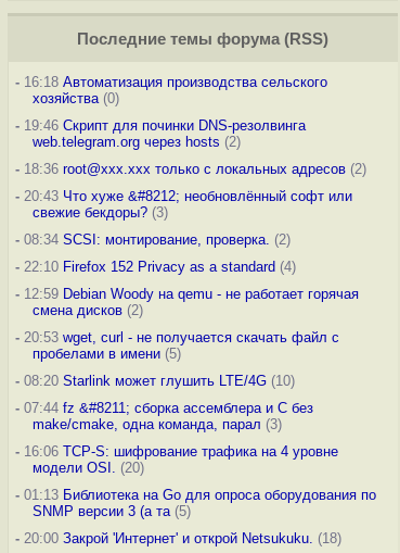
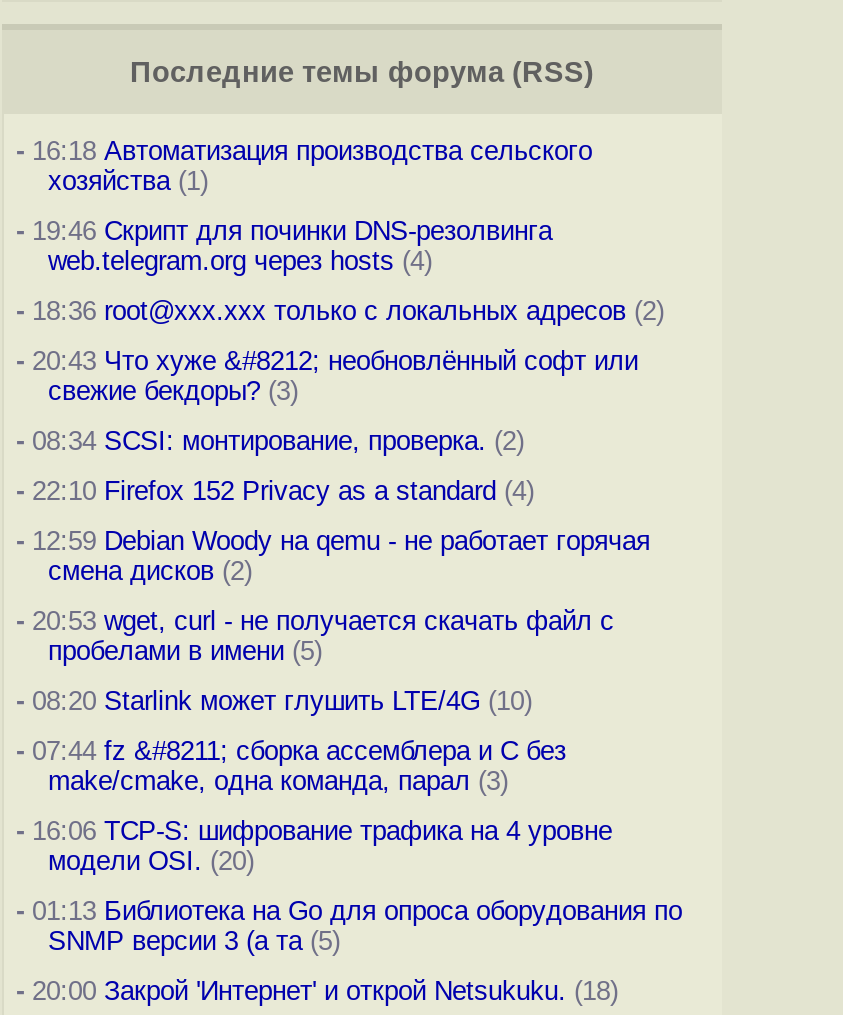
- хозяйства (0)
+ хозяйства (1)

- web.telegram.org через hosts (2)
+ web.telegram.org через hosts (4)
